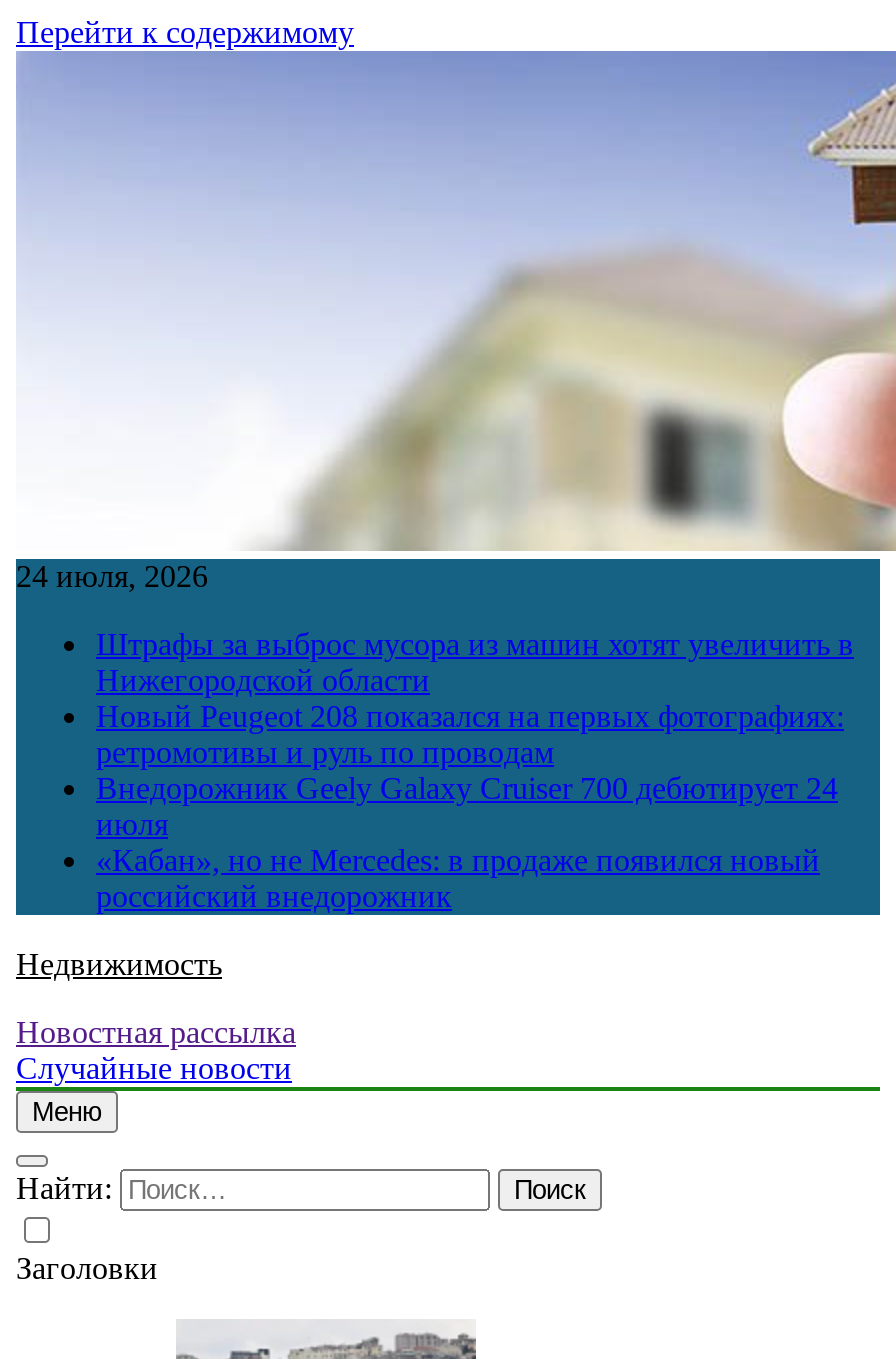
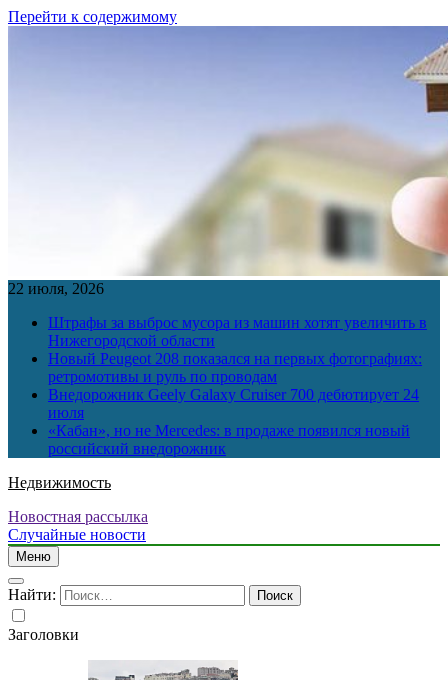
- 24 июля, 2026
+ 22 июля, 2026
